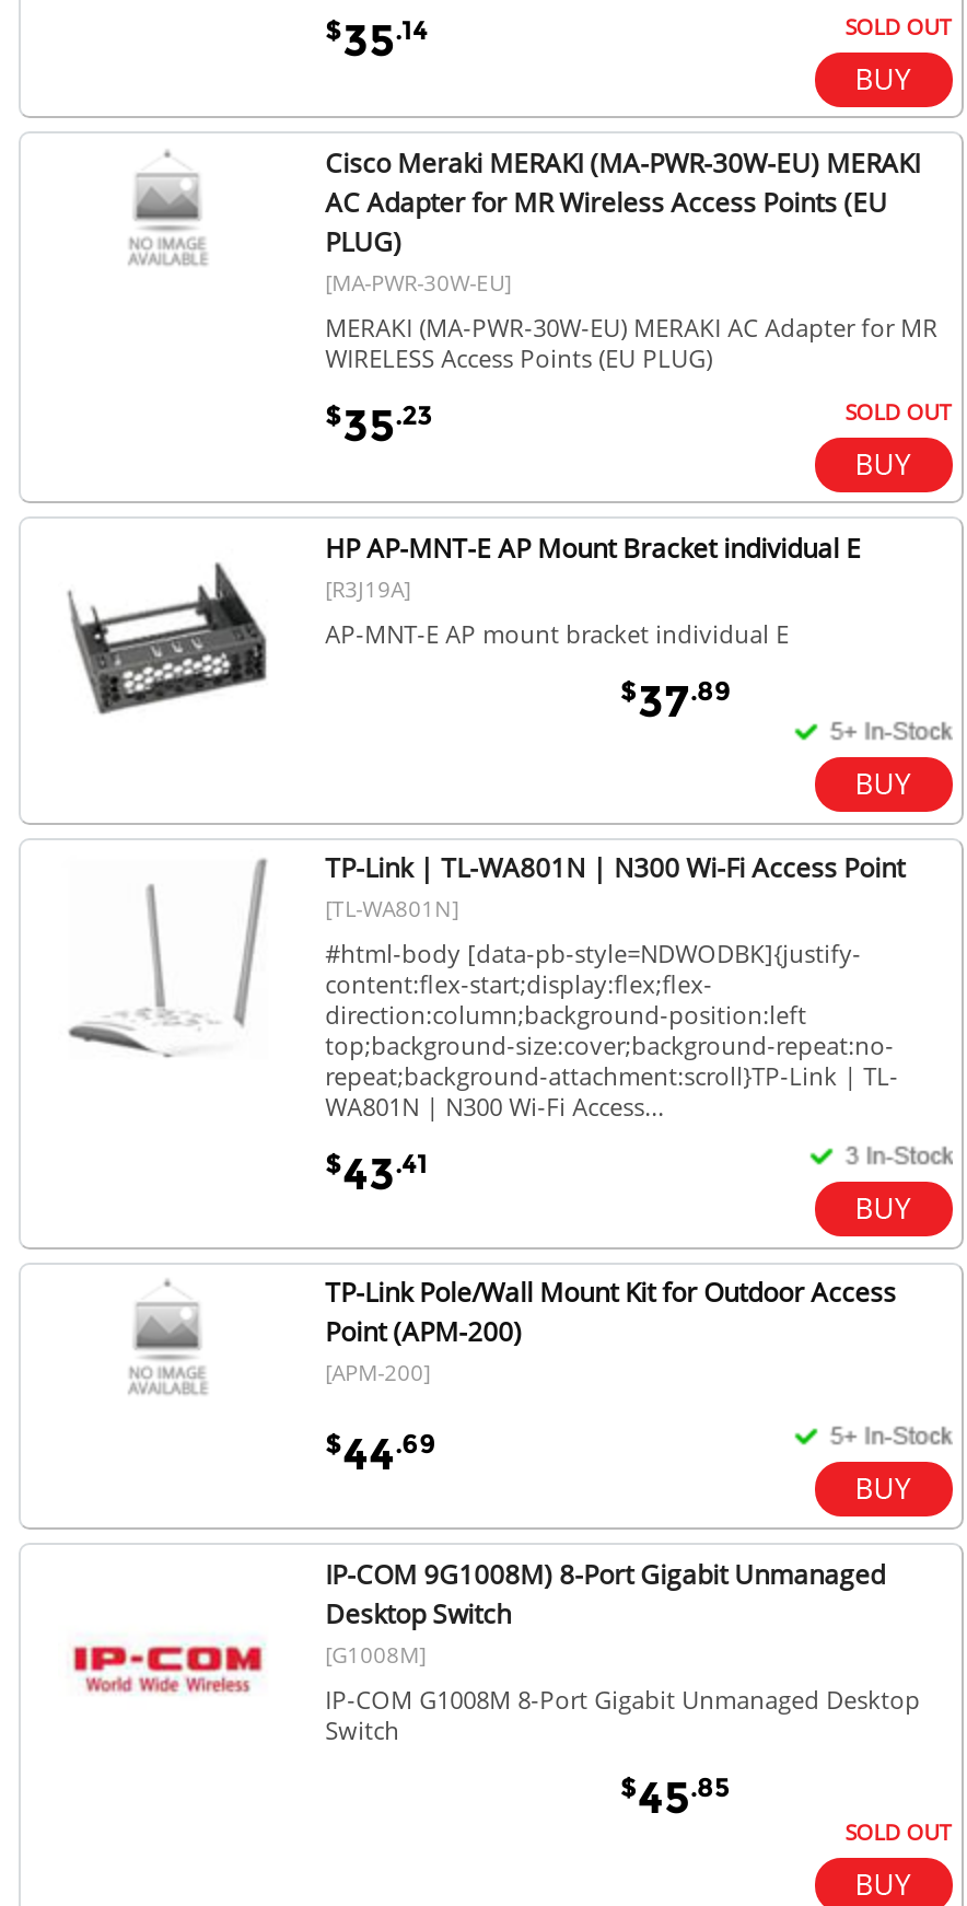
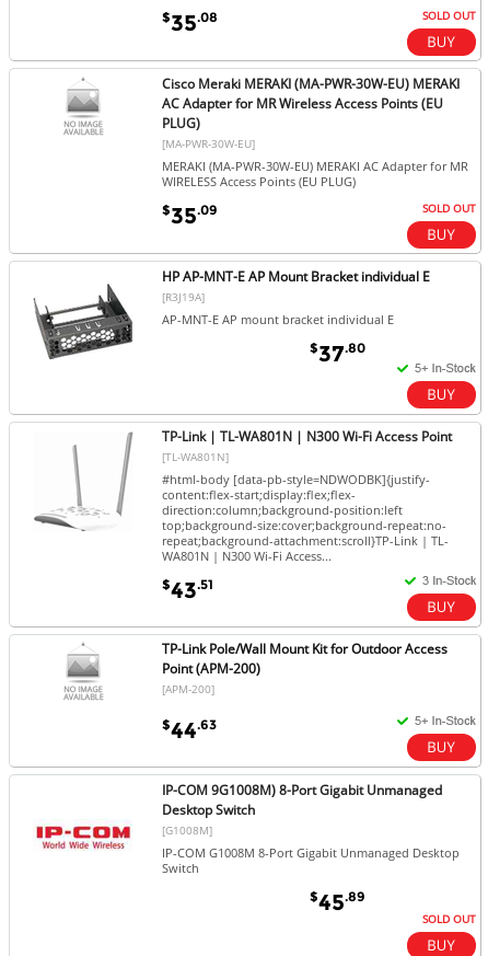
- $35.14
+ $35.08

- $35.23
+ $35.09

- $37.89
+ $37.80

- $43.41
+ $43.51

- $44.69
+ $44.63

- $45.85
+ $45.89
